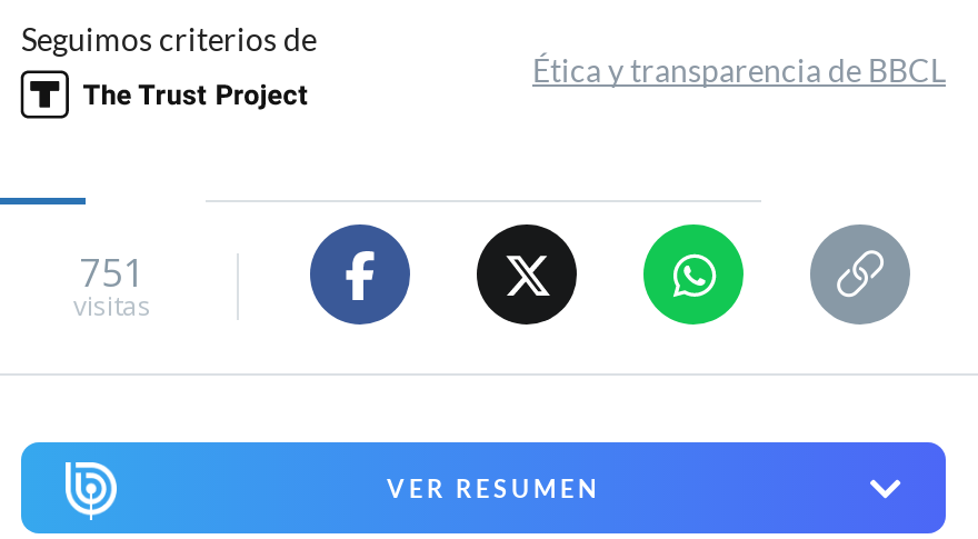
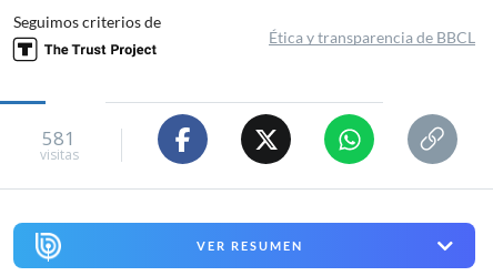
- 751
+ 581
